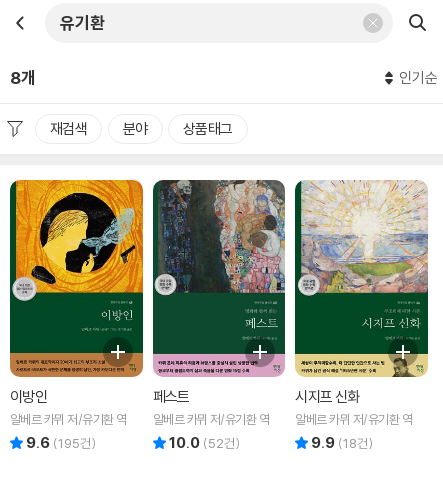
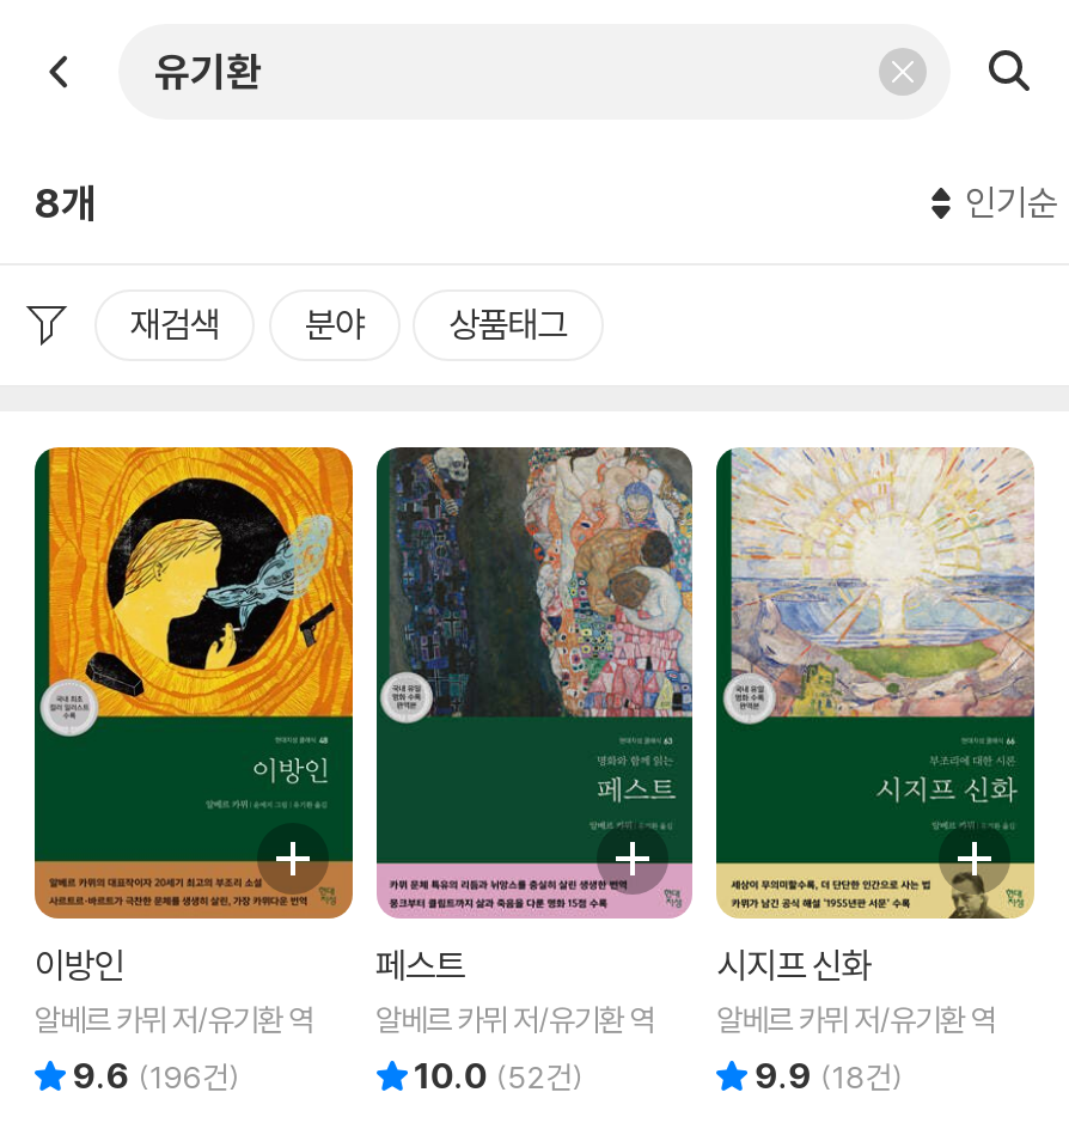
- 9.6 (195건)
+ 9.6 (196건)
